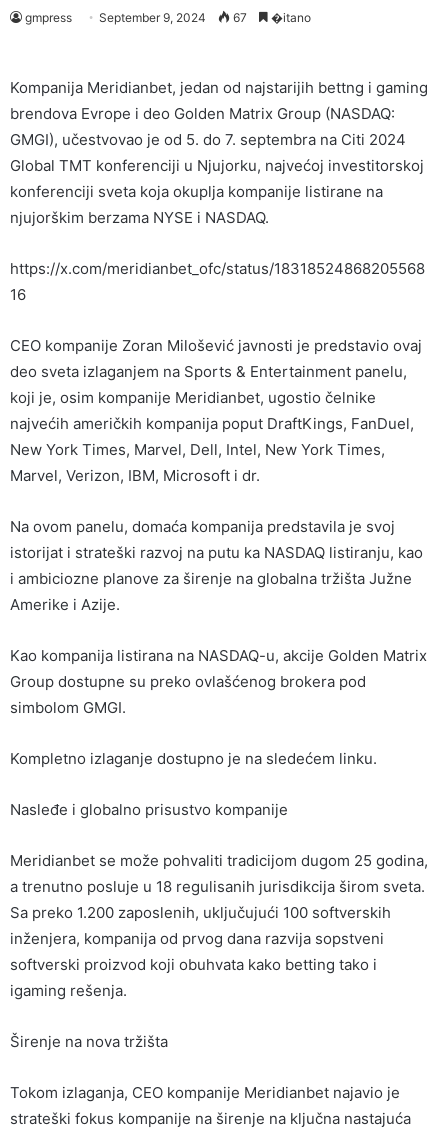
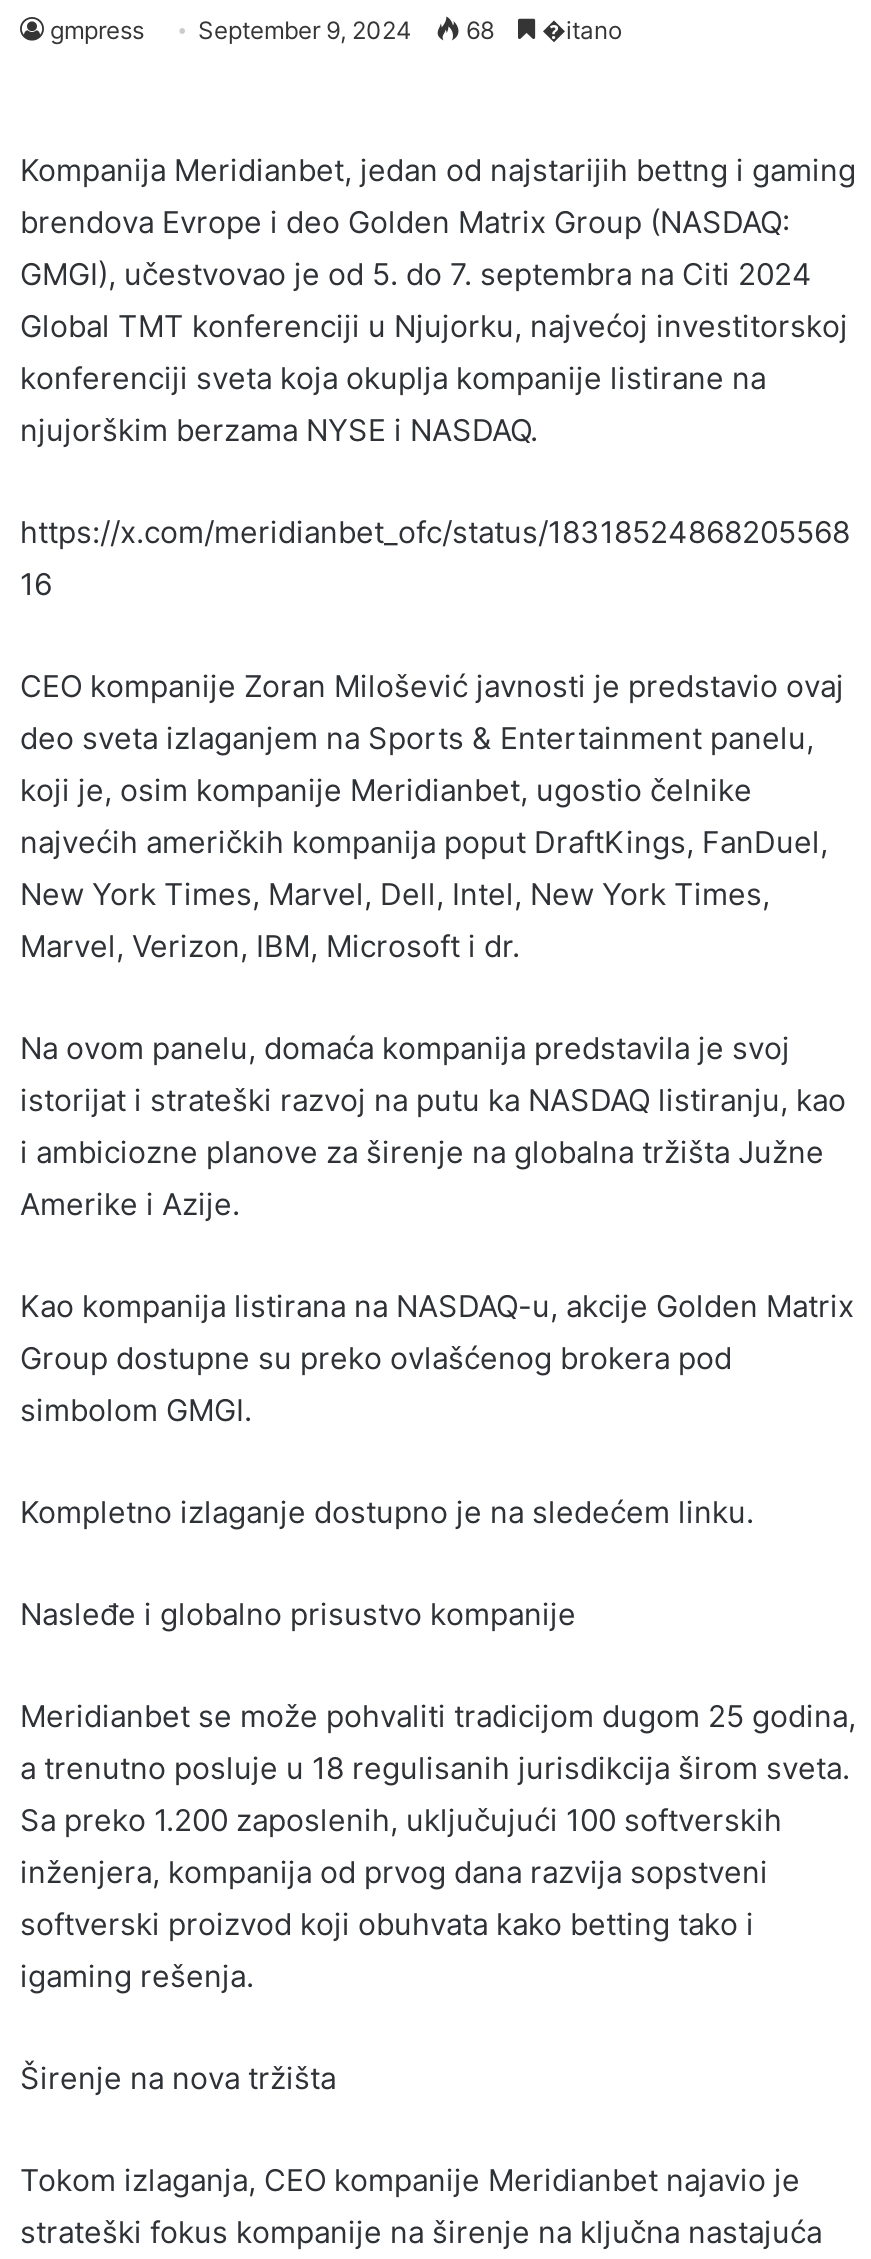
- 67
+ 68
